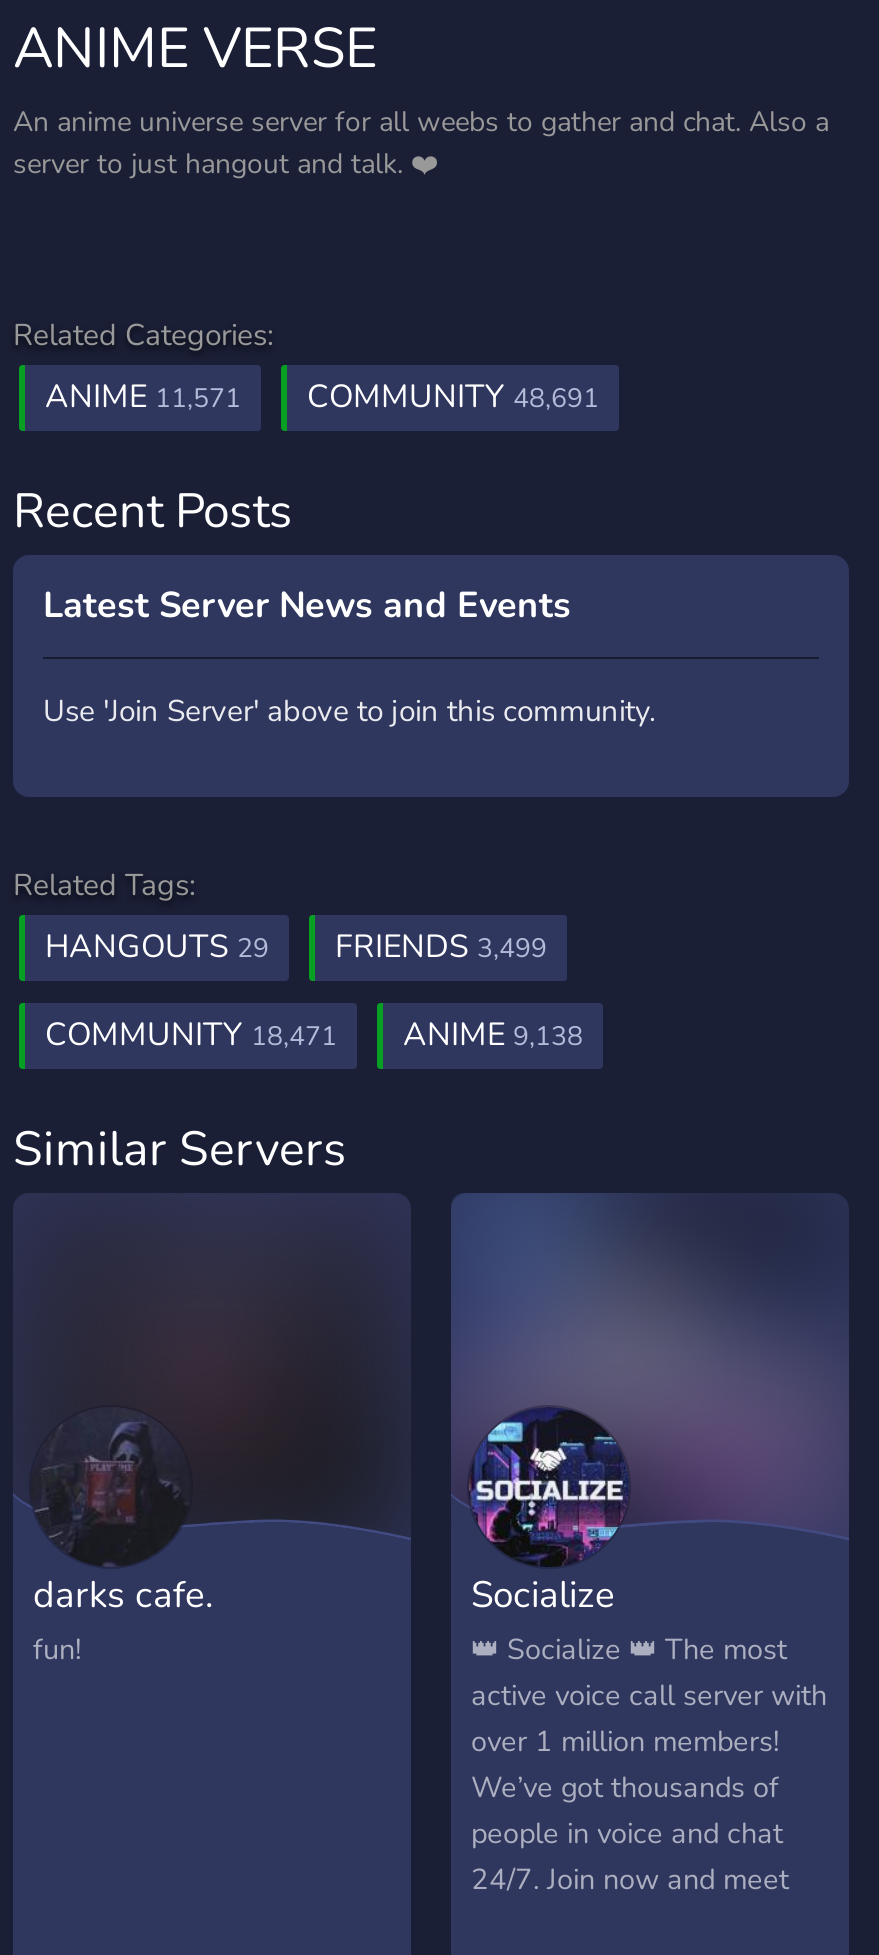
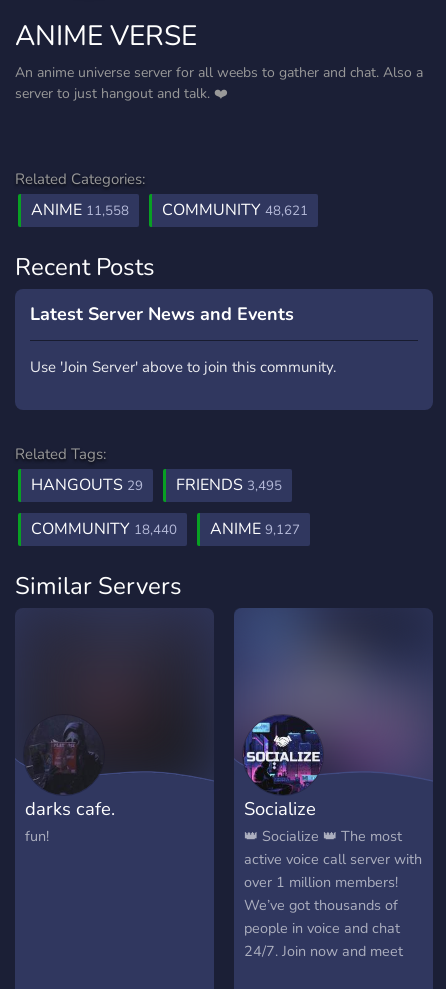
- ANIME 11,571
+ ANIME 11,558

- COMMUNITY 48,691
+ COMMUNITY 48,621

- HANGOUTS 29 FRIENDS 3,499
+ HANGOUTS 29 FRIENDS 3,495

- COMMUNITY 18,471
+ COMMUNITY 18,440

- ANIME 9,138
+ ANIME 9,127
